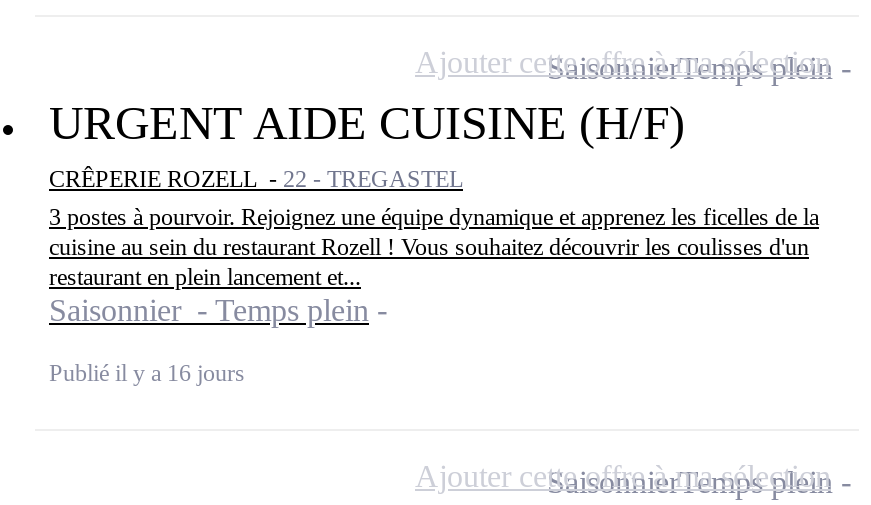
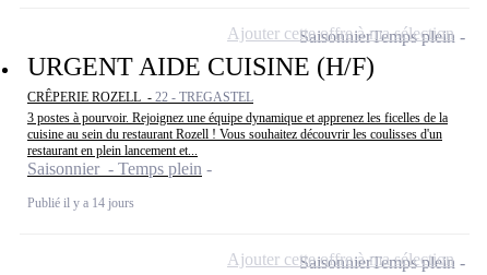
- Publié il y a 16 jours
+ Publié il y a 14 jours
